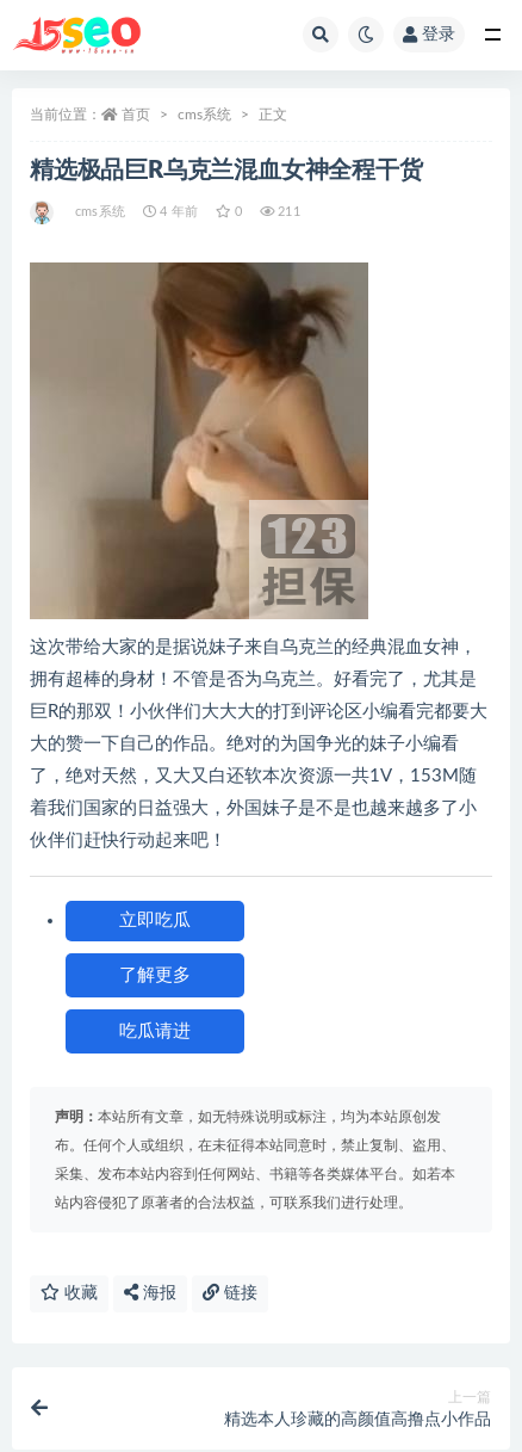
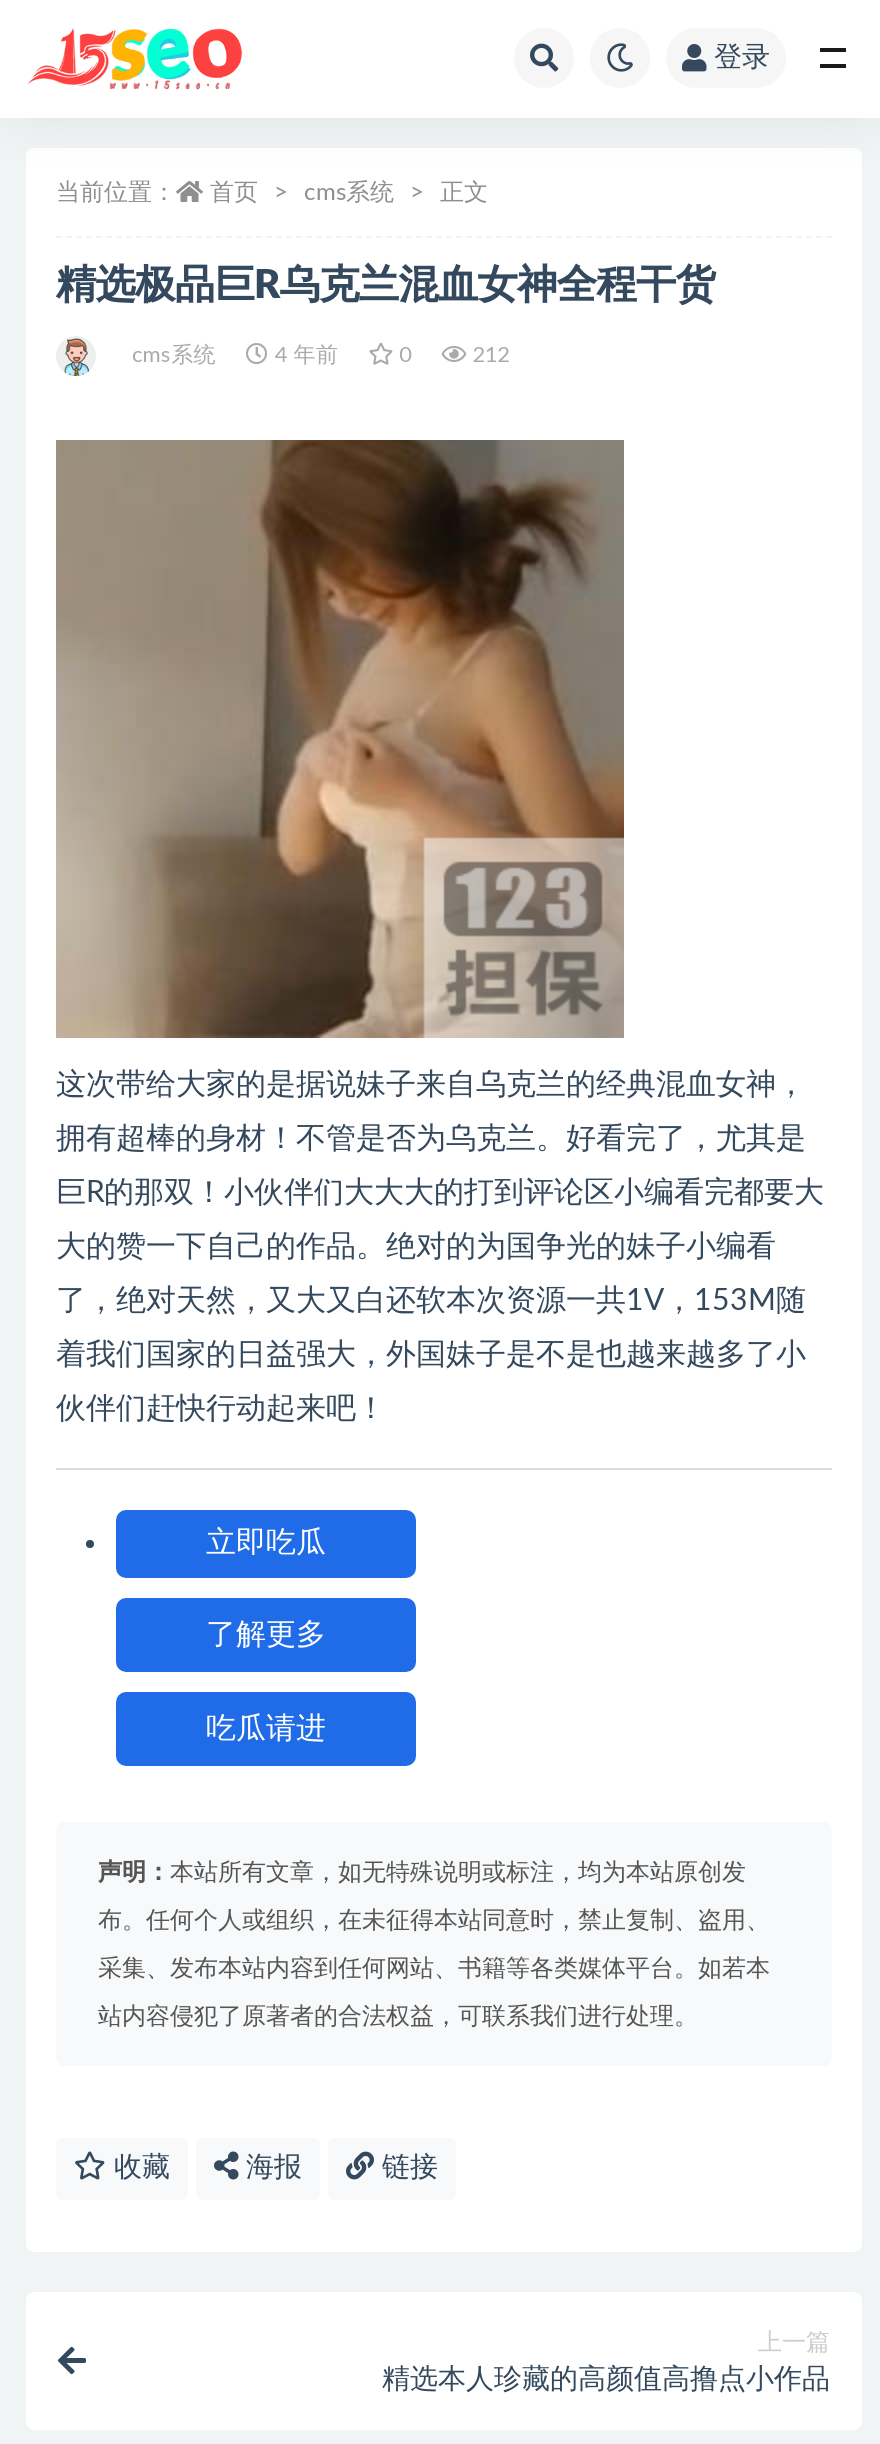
- 211
+ 212
